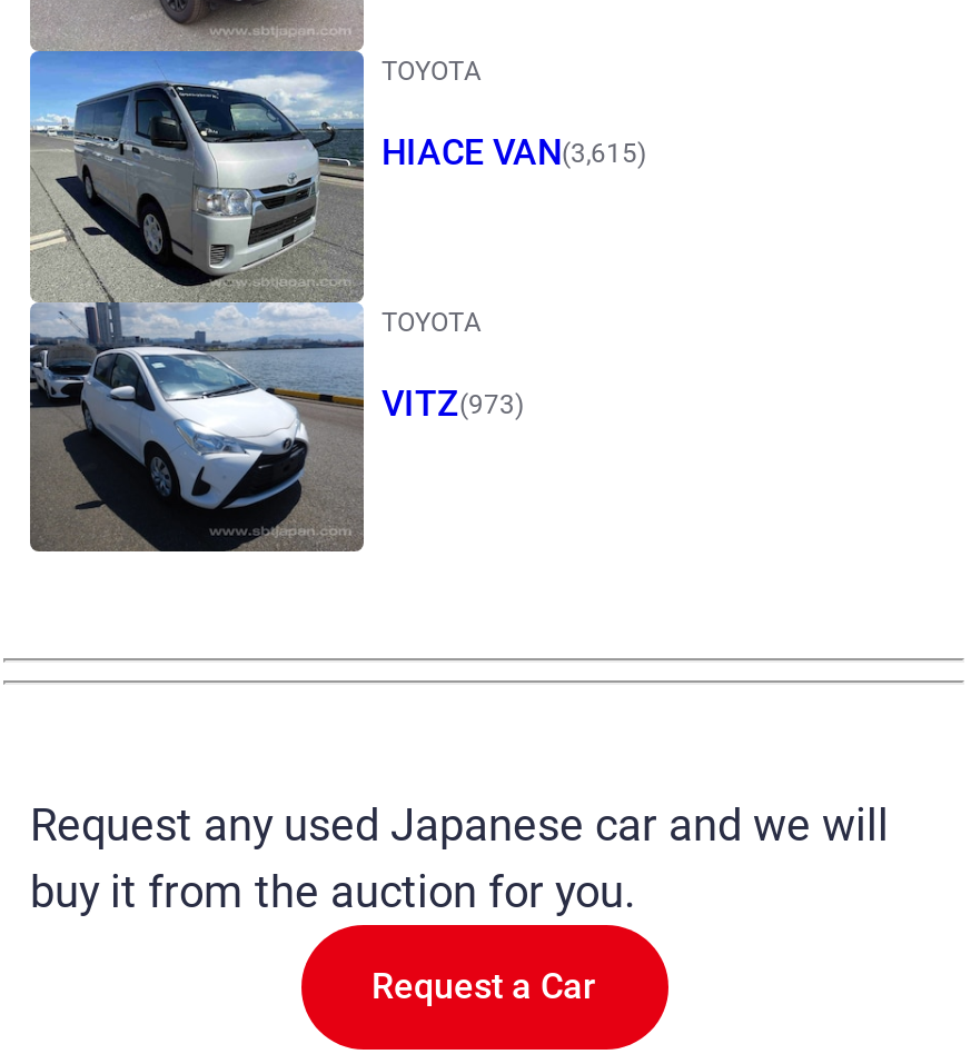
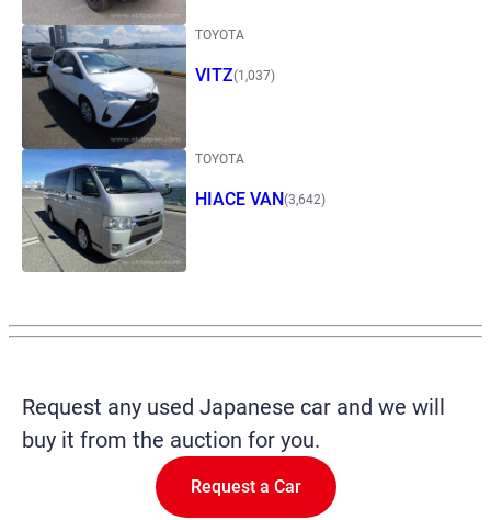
- [image]
- HIACE VAN(3,615)
+ [image]
+ VITZ(1,037)

- VITZ(973)
+ HIACE VAN(3,642)
